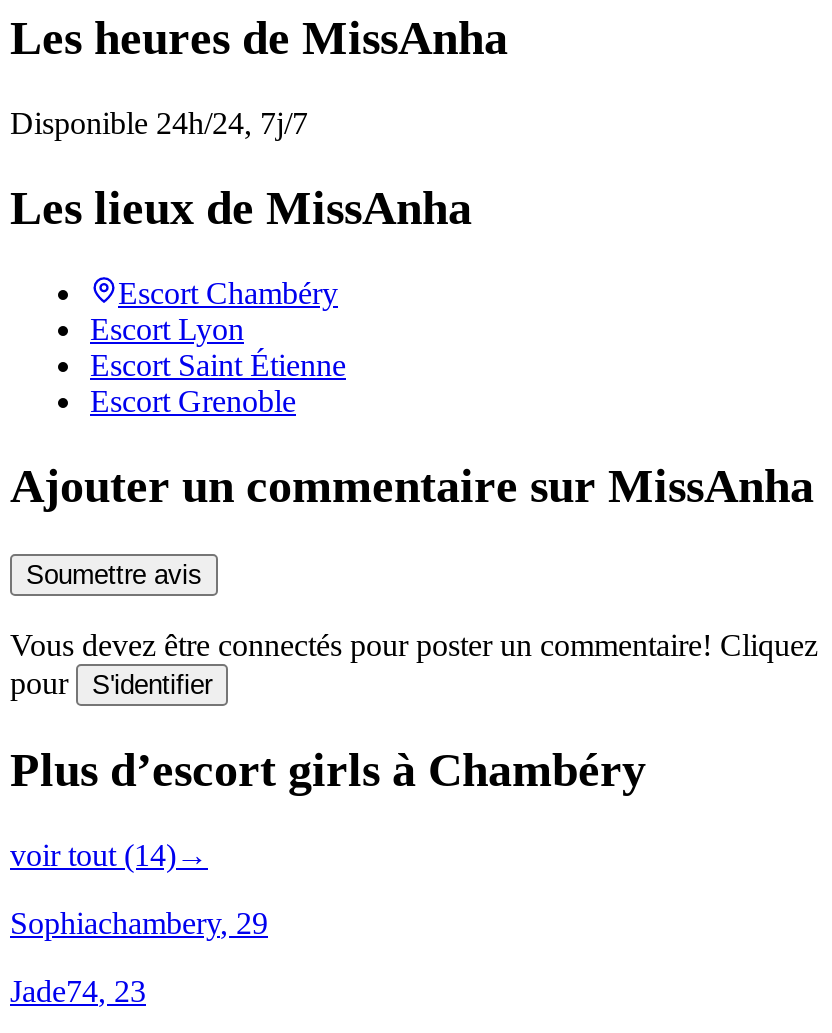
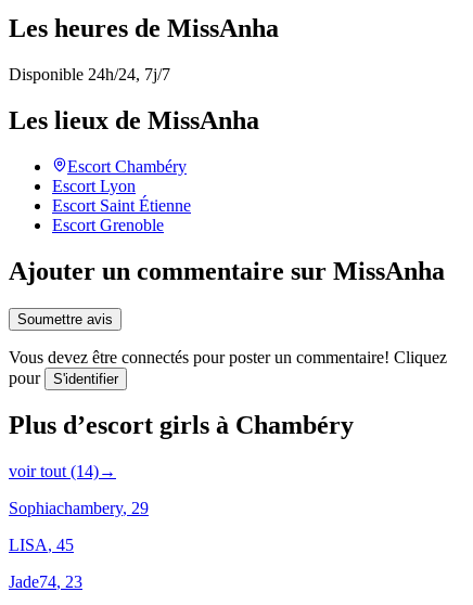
+ LISA, 45
